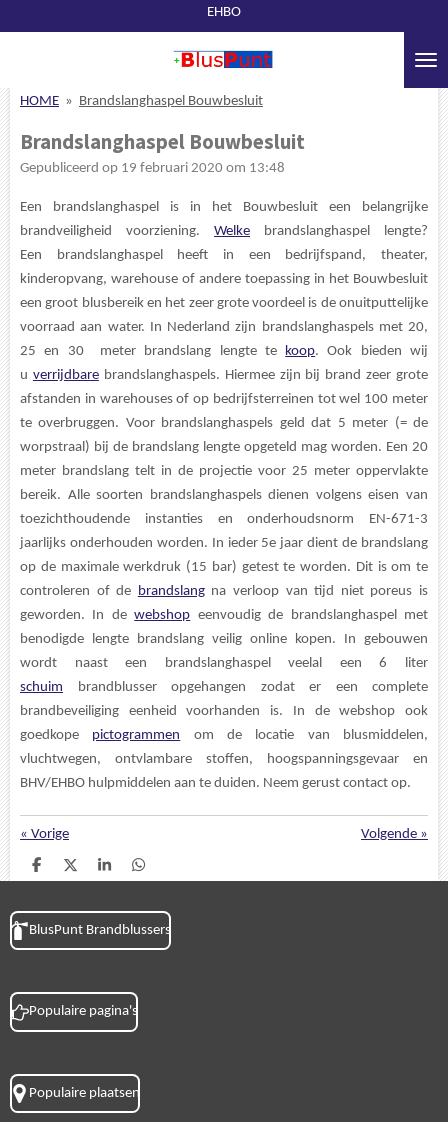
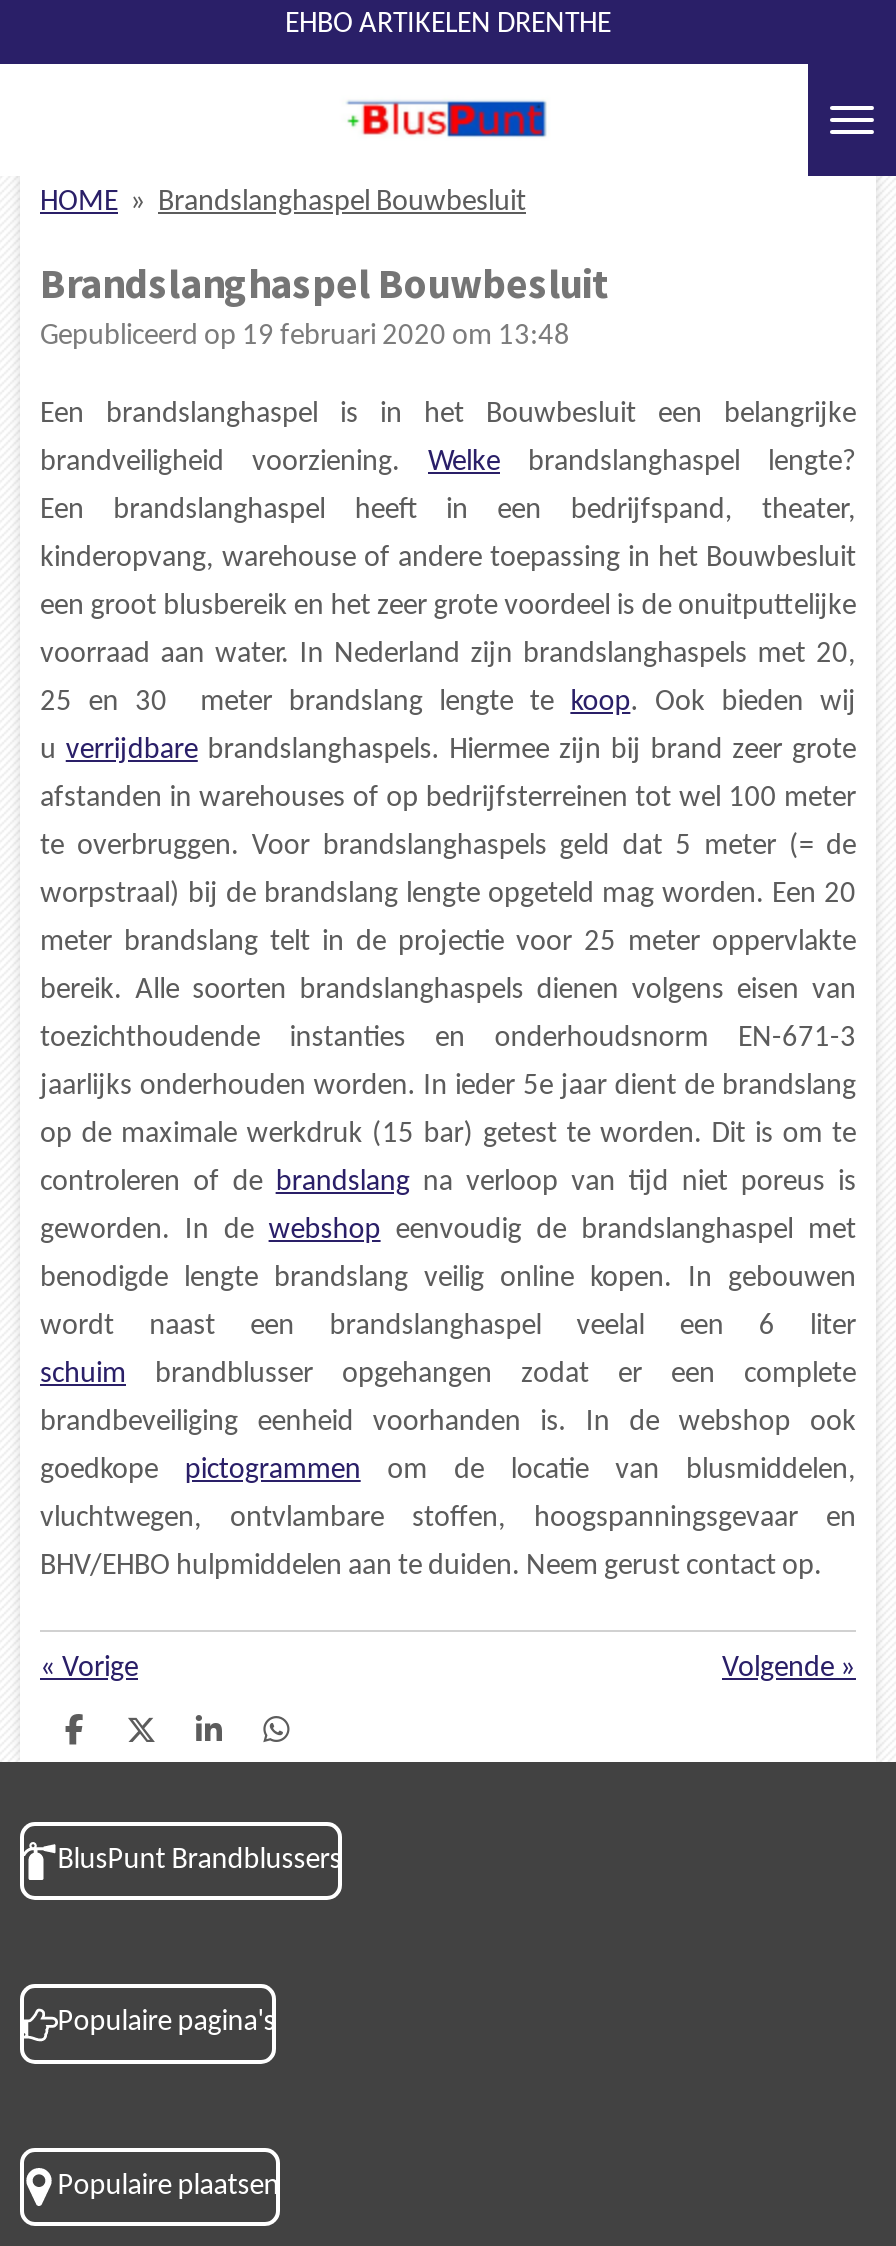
- EHBO
+ EHBO ARTIKELEN DRENTHE
